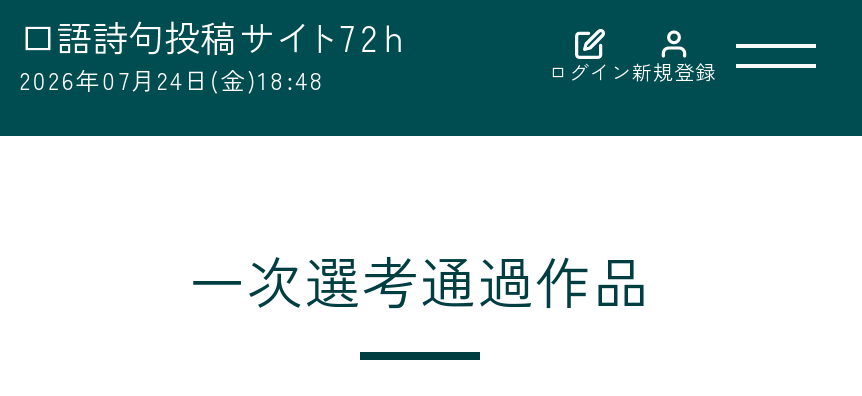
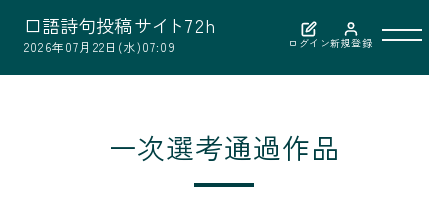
- 2026年07月24日(金)18:48
+ 2026年07月22日(水)07:09
